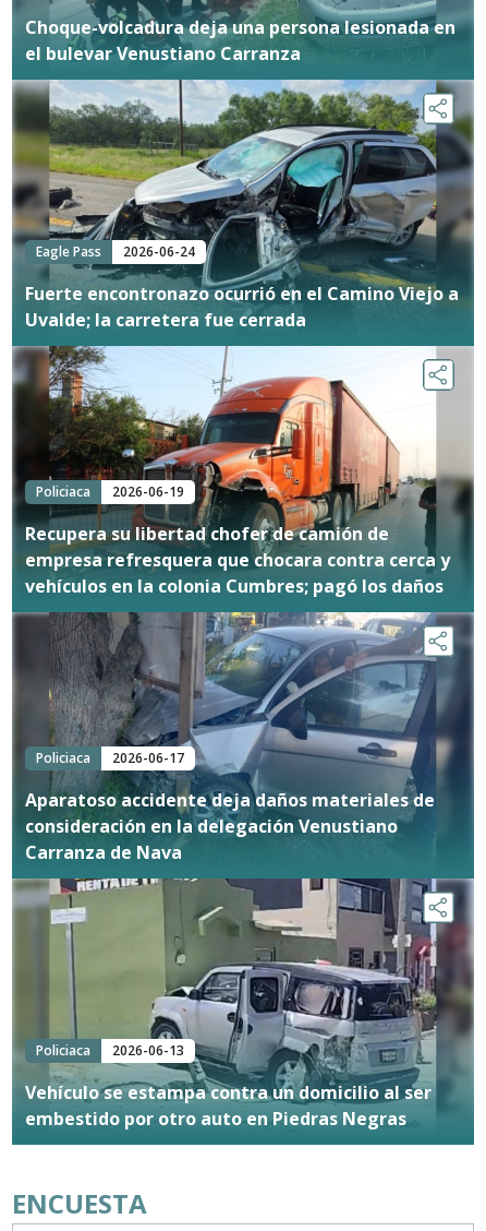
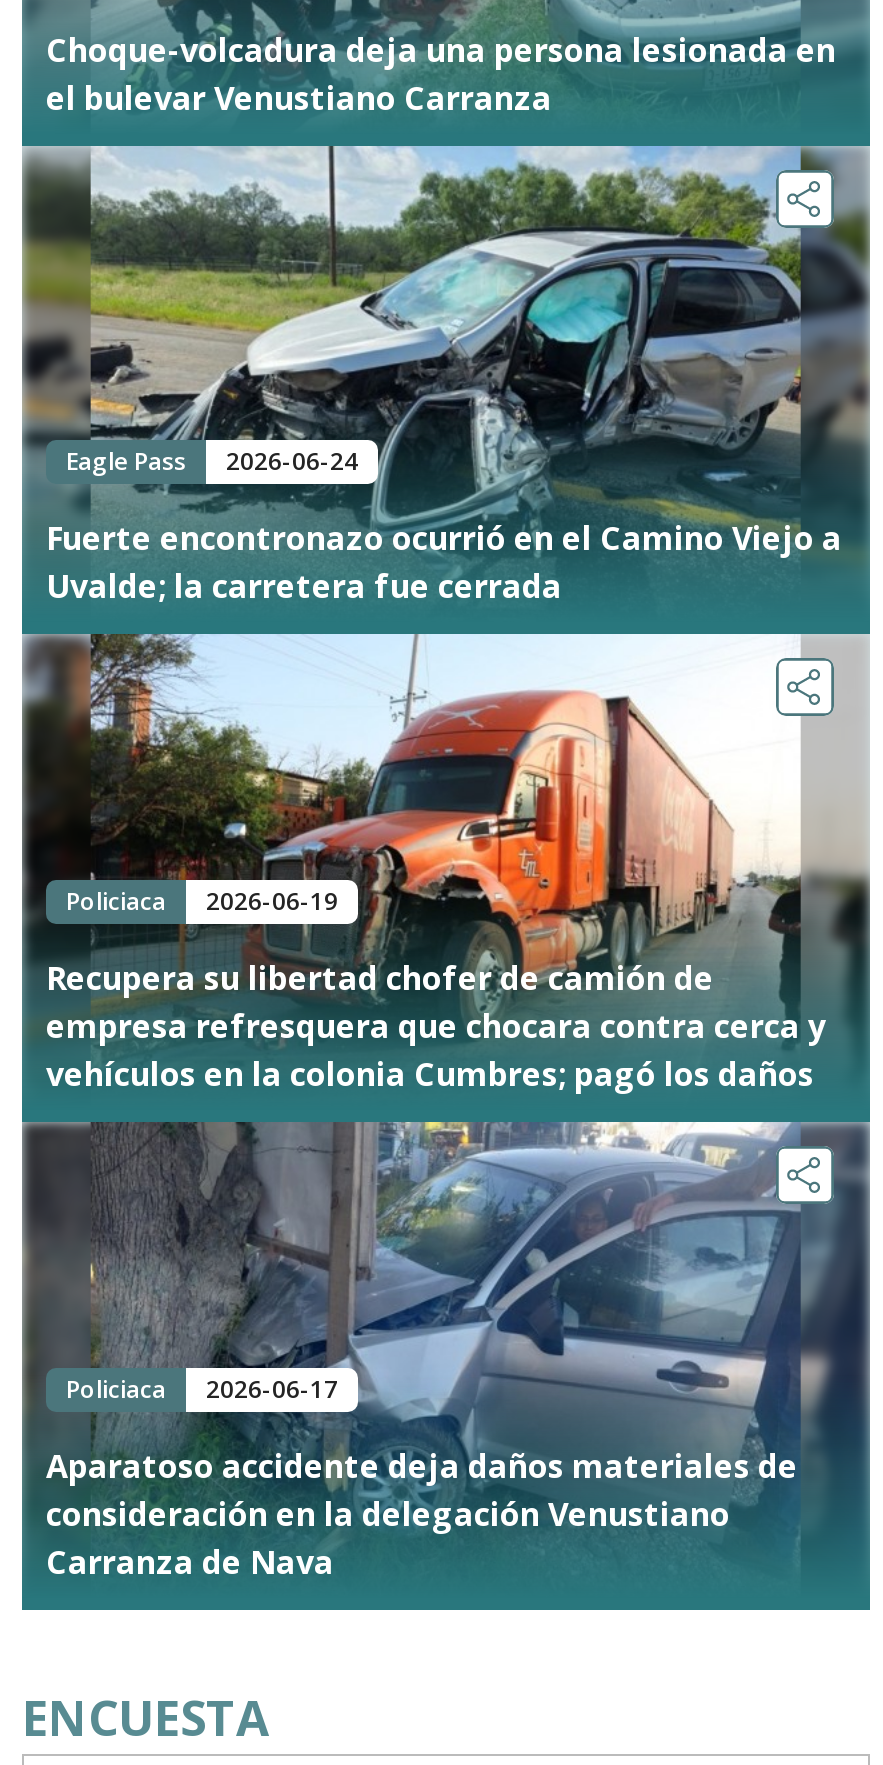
- [image]
- Policiaca
- 2026-06-13
- Vehículo se estampa contra un domicilio al ser
- embestido por otro auto en Piedras Negras
